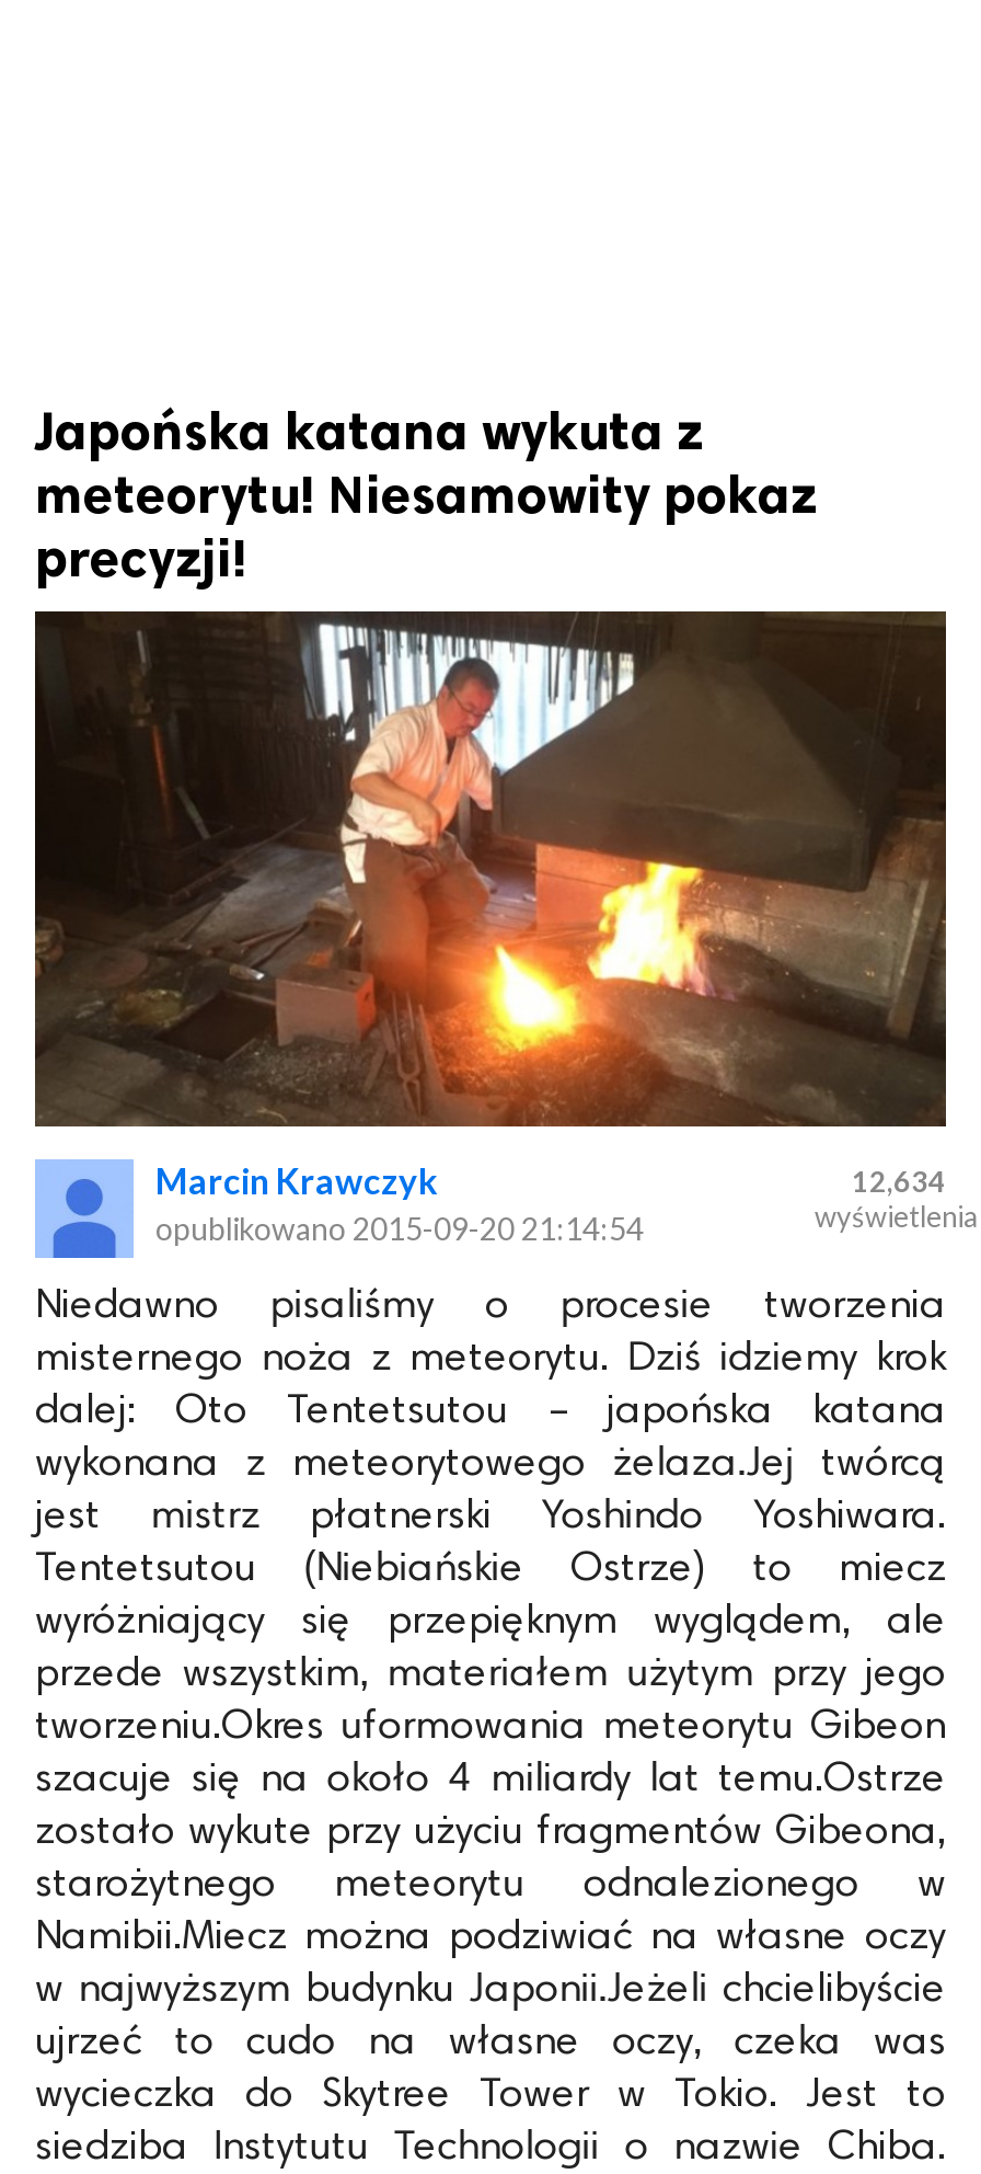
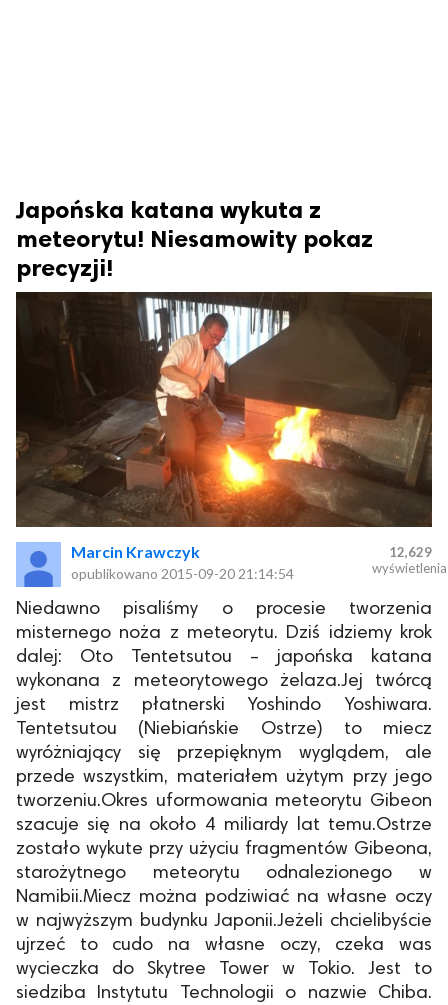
- 12,634
+ 12,629
